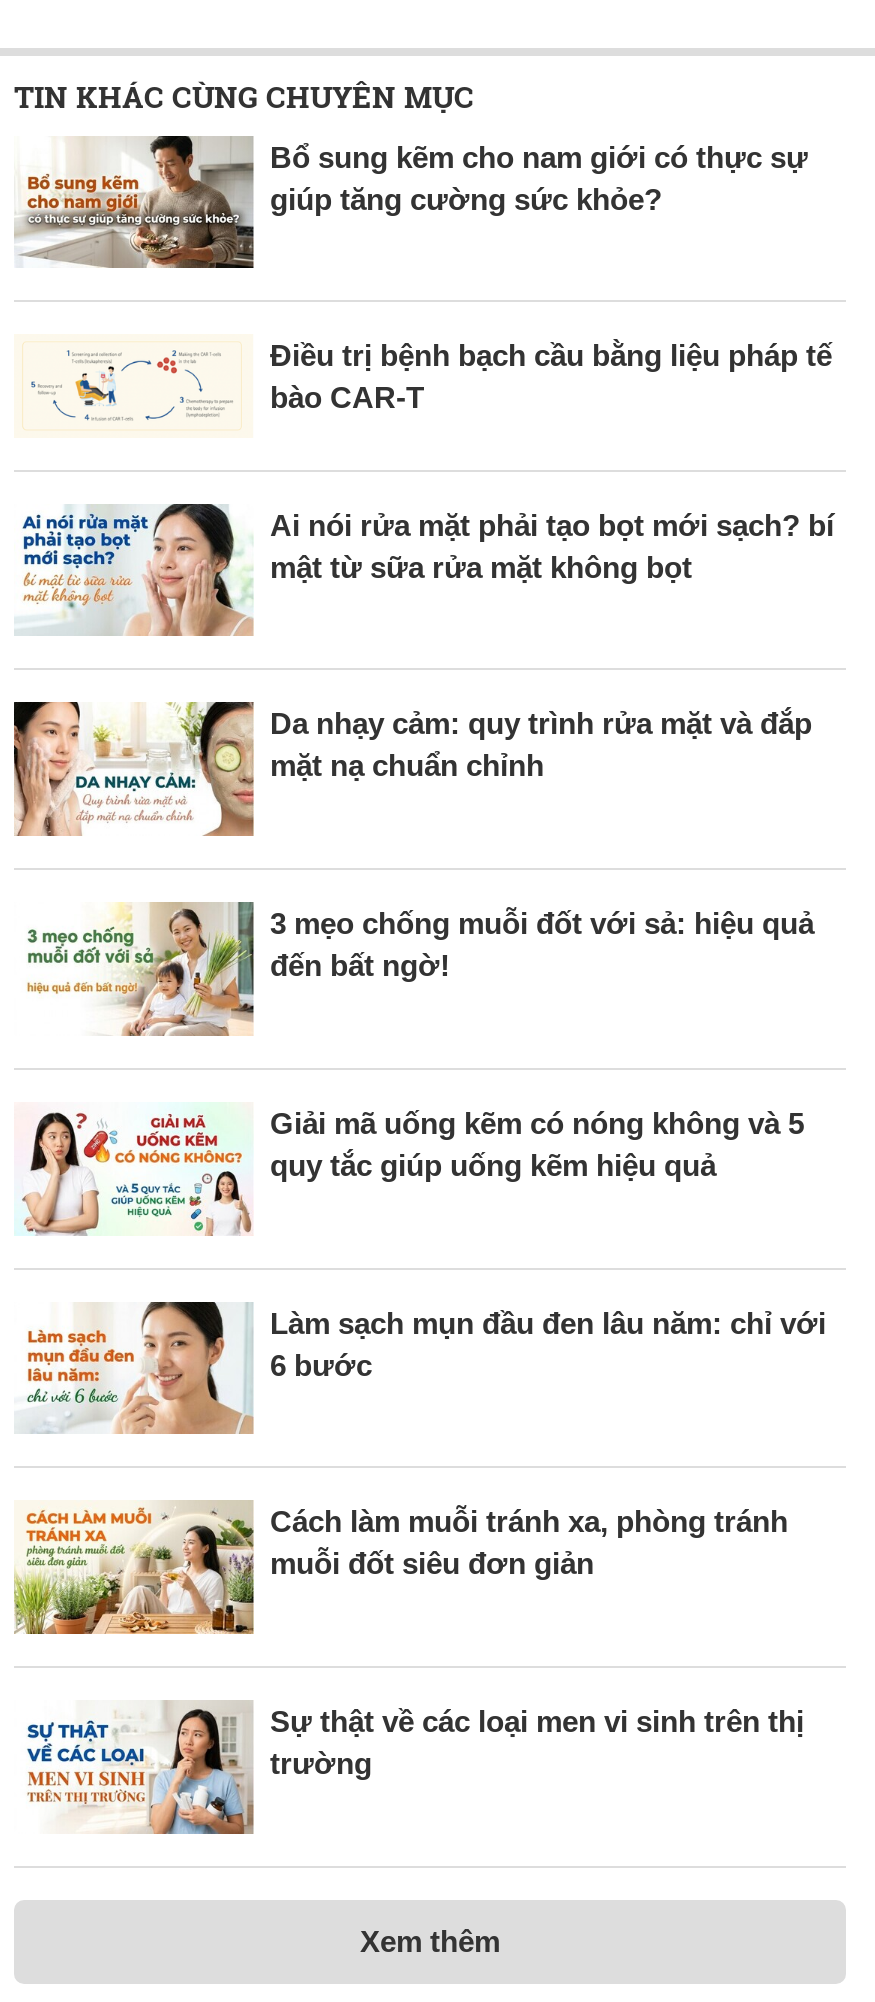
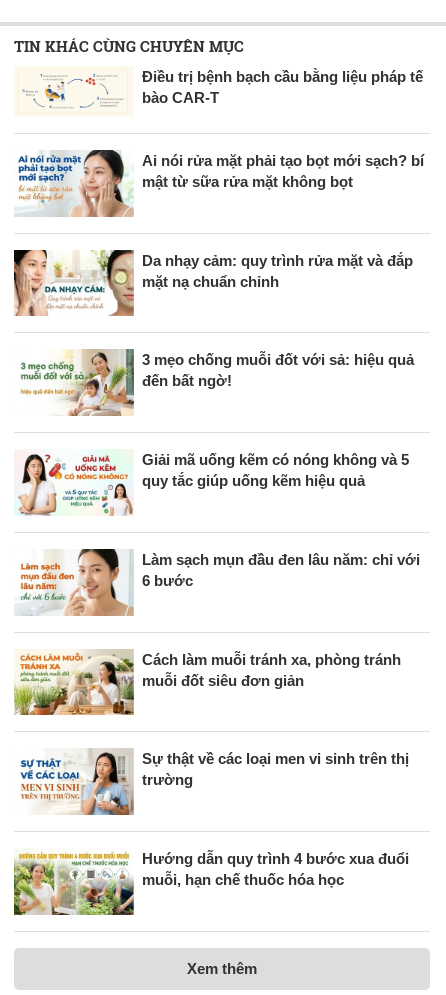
- [image]
- Bổ sung kẽm cho nam giới có thực sự
- giúp tăng cường sức khỏe?

moved up: [image] | Điều trị bệnh bạch cầu bằng liệu pháp tế | bào CAR-T | ... | Sự thật về các loại men vi sinh trên thị | trường

+ [image]
+ Hướng dẫn quy trình 4 bước xua đuổi
+ muỗi, hạn chế thuốc hóa học
